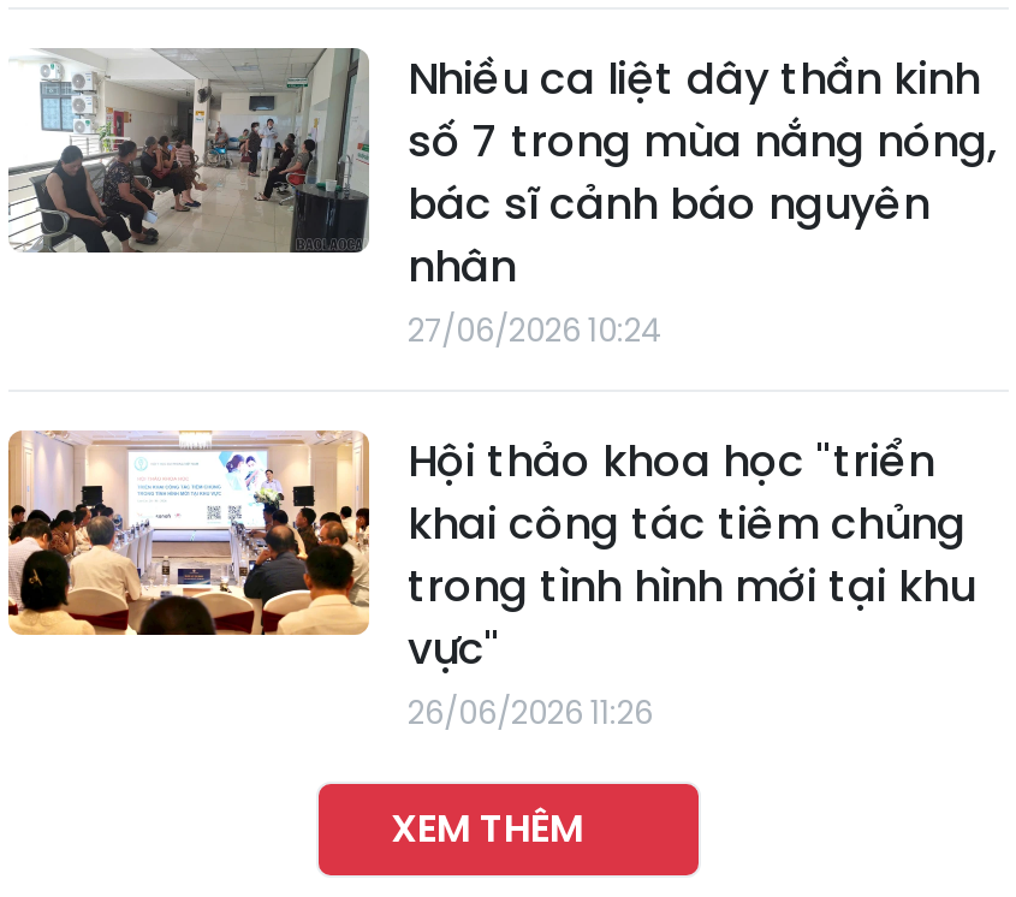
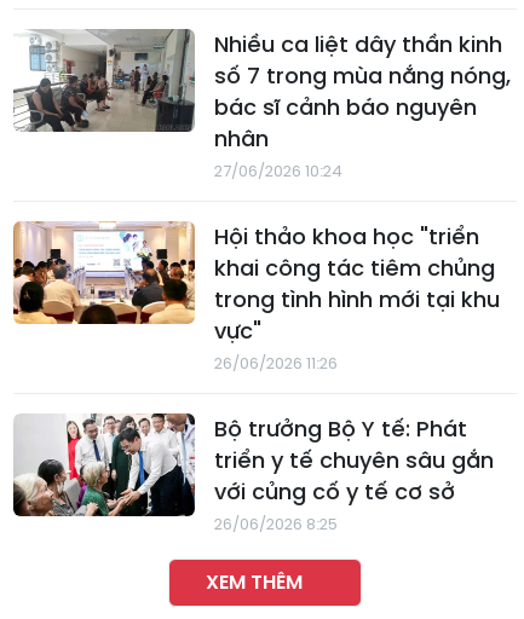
+ [image]
+ Bộ trưởng Bộ Y tế: Phát
+ triển y tế chuyên sâu gắn
+ với củng cố y tế cơ sở
+ 26/06/2026 8:25
